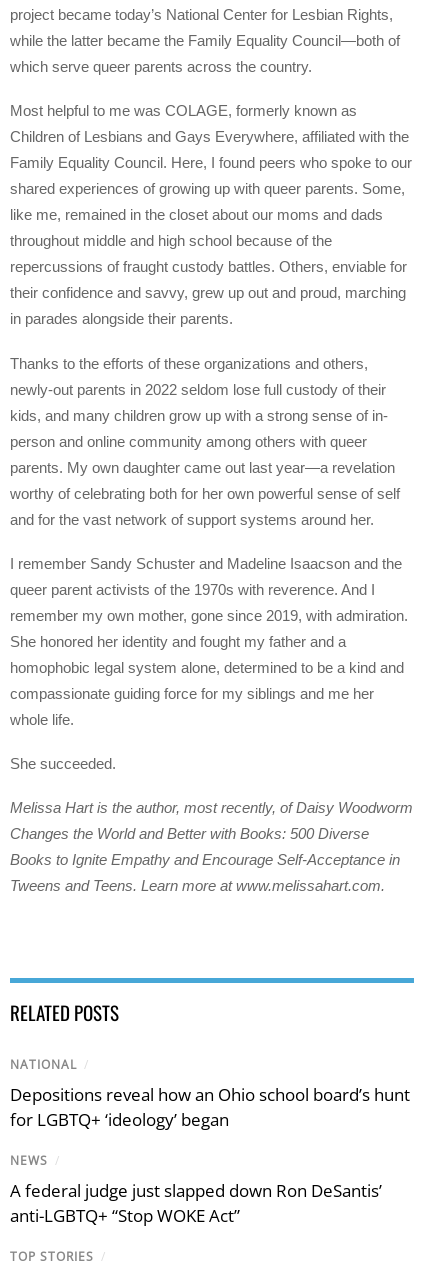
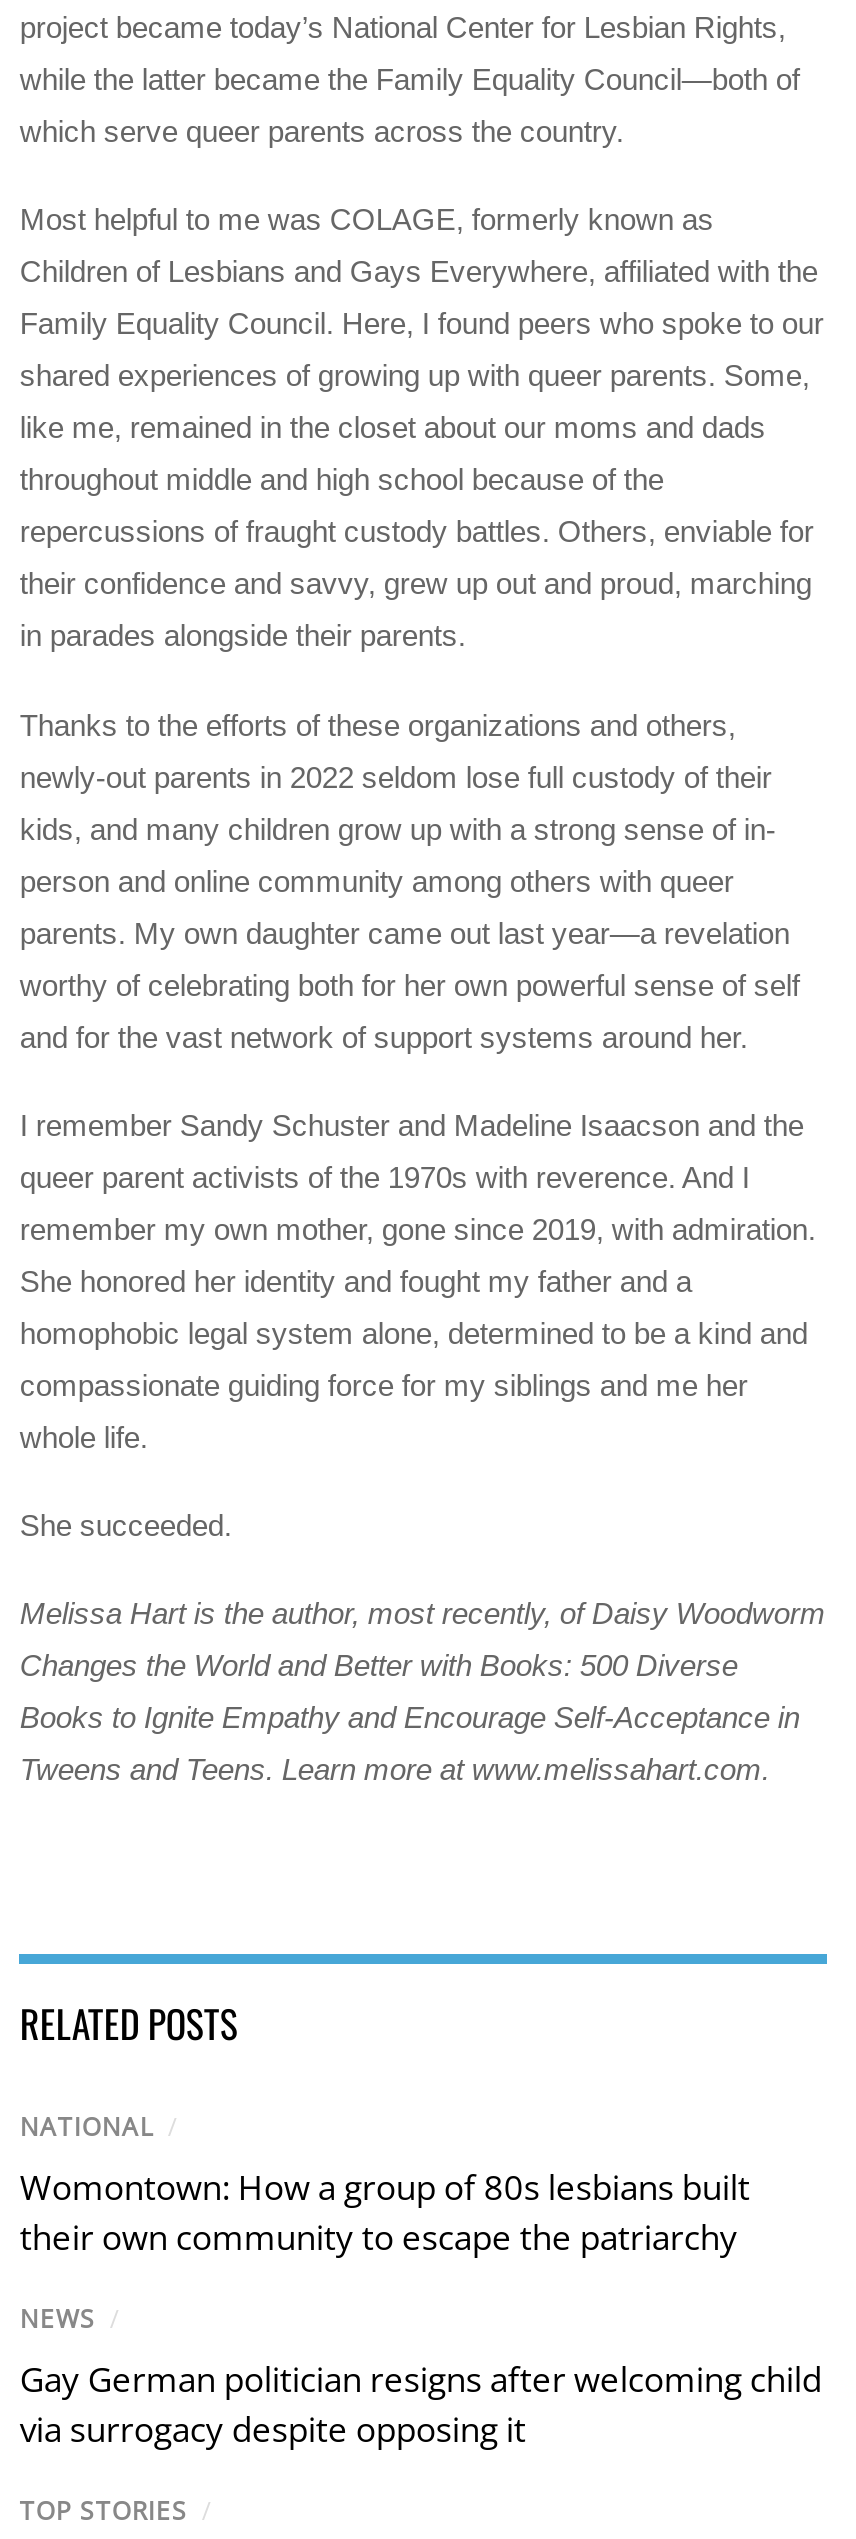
- Depositions reveal how an Ohio school board’s hunt
- for LGBTQ+ ‘ideology’ began
+ Womontown: How a group of 80s lesbians built
+ their own community to escape the patriarchy

- A federal judge just slapped down Ron DeSantis’
- anti-LGBTQ+ “Stop WOKE Act”
+ Gay German politician resigns after welcoming child
+ via surrogacy despite opposing it
